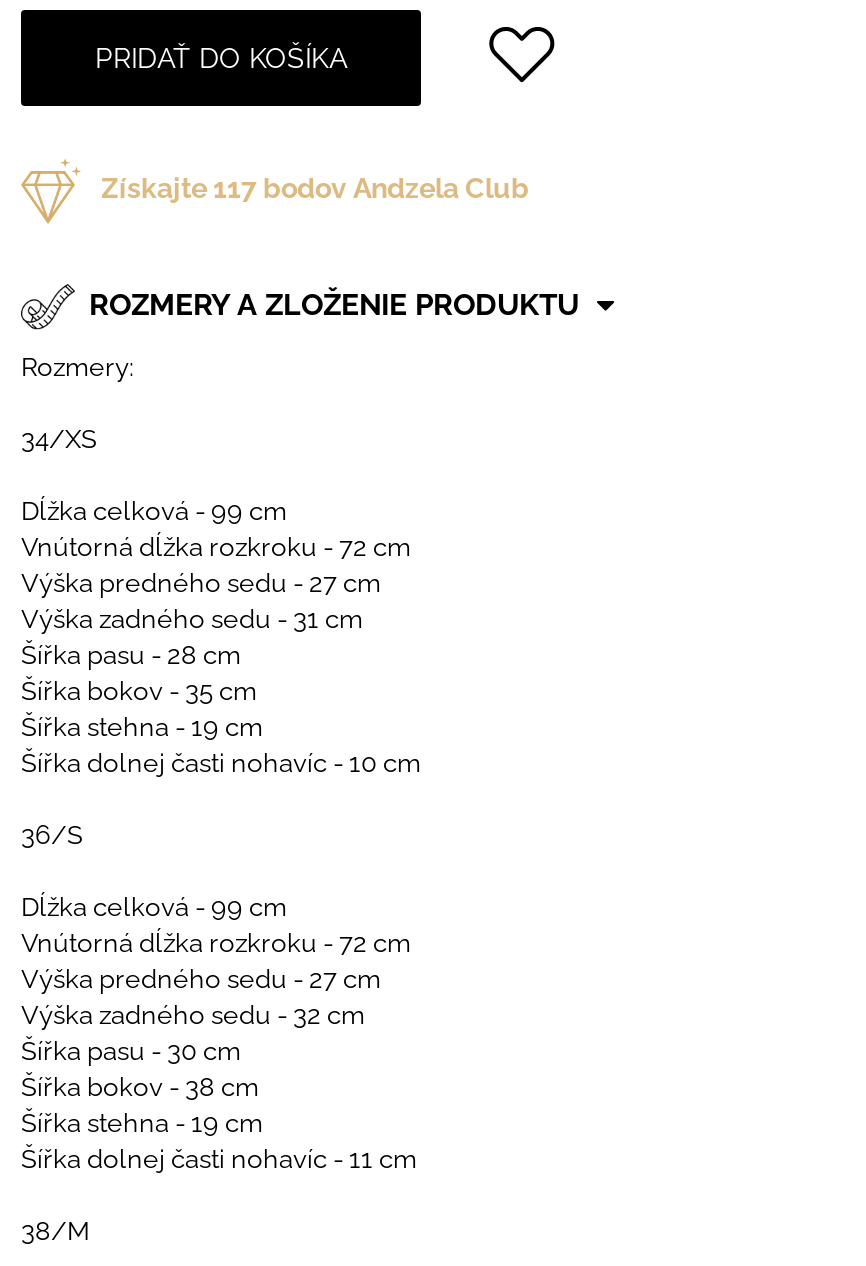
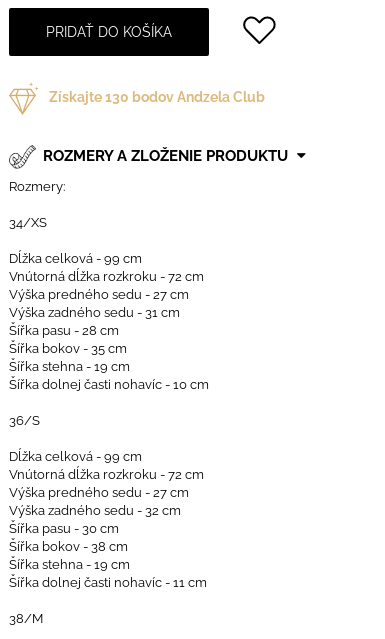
- Získajte 117 bodov Andzela Club
+ Získajte 130 bodov Andzela Club
